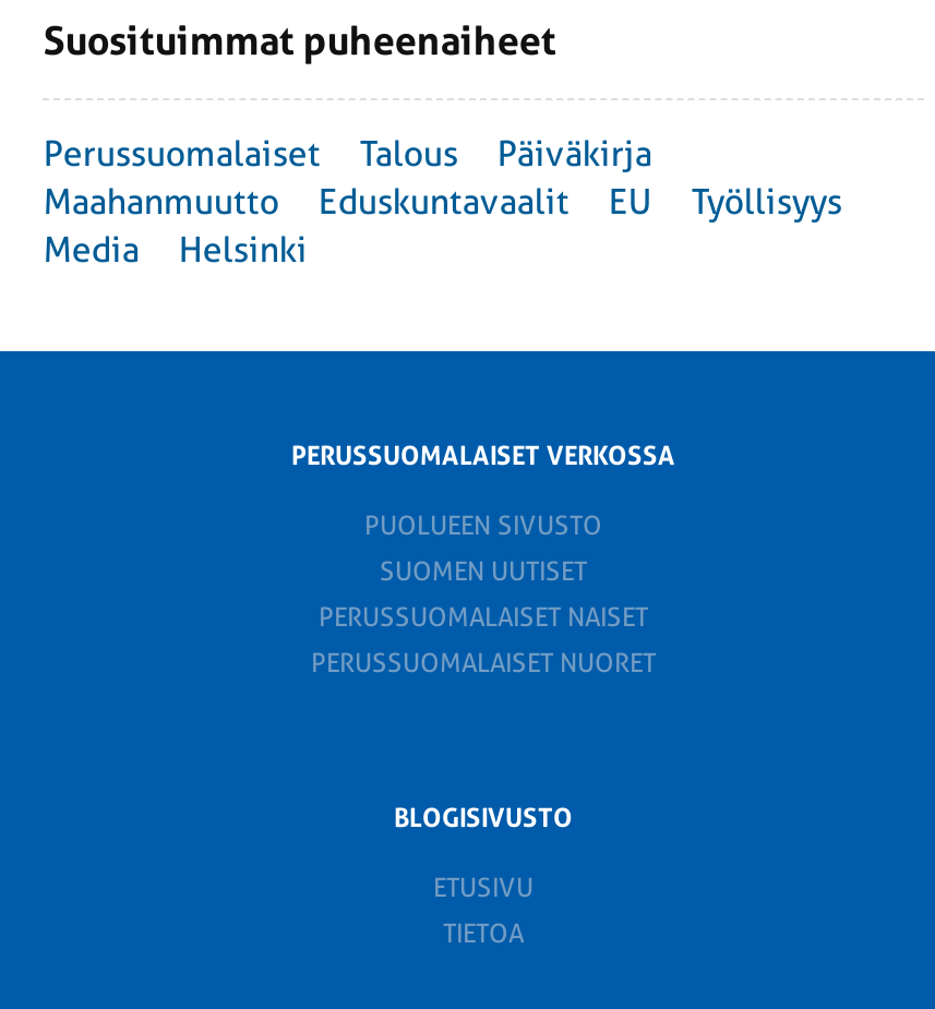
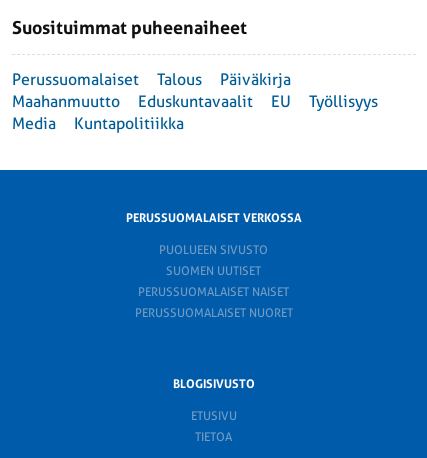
- Helsinki
+ Kuntapolitiikka
